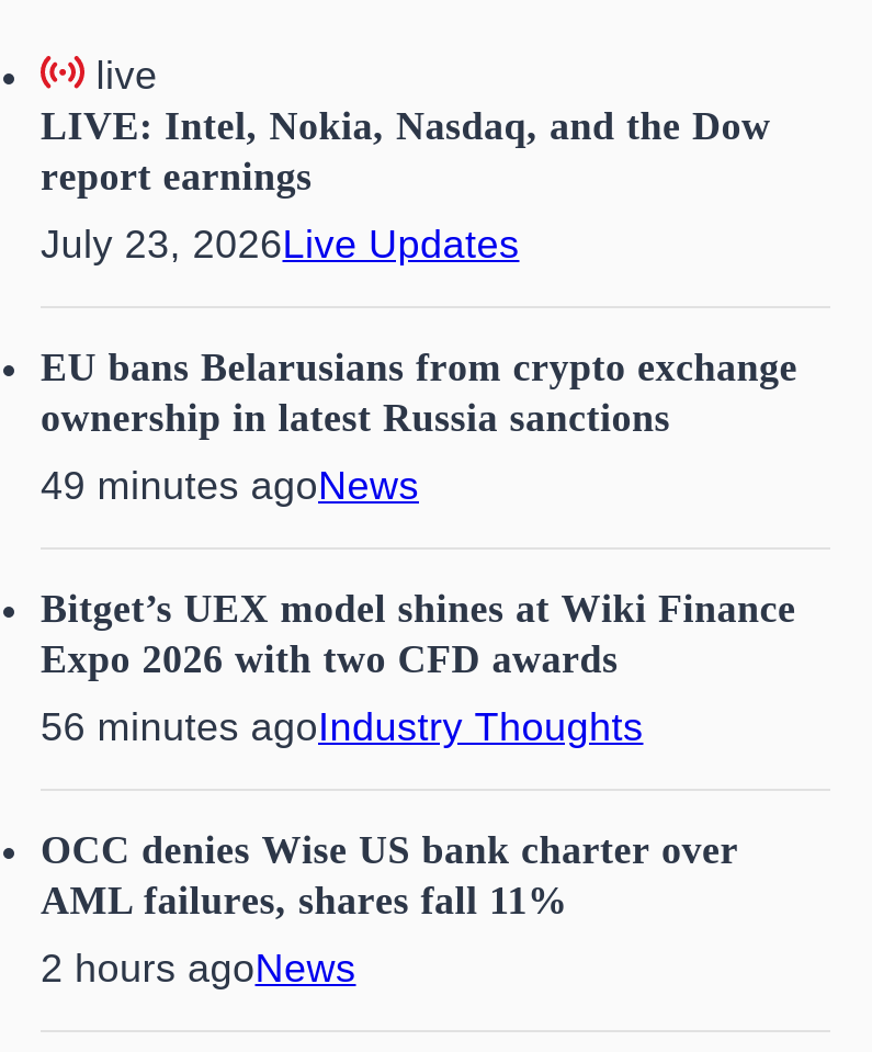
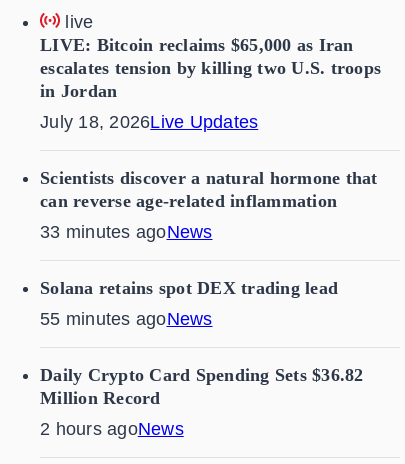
- LIVE: Intel, Nokia, Nasdaq, and the Dow
- report earnings
+ LIVE: Bitcoin reclaims $65,000 as Iran
+ escalates tension by killing two U.S. troops
+ in Jordan

- July 23, 2026Live Updates
+ July 18, 2026Live Updates

- EU bans Belarusians from crypto exchange
- ownership in latest Russia sanctions
+ Scientists discover a natural hormone that
+ can reverse age-related inflammation

- 49 minutes agoNews
+ 33 minutes agoNews

- Bitget’s UEX model shines at Wiki Finance
- Expo 2026 with two CFD awards
+ Solana retains spot DEX trading lead

- 56 minutes agoIndustry Thoughts
+ 55 minutes agoNews

- OCC denies Wise US bank charter over
- AML failures, shares fall 11%
+ Daily Crypto Card Spending Sets $36.82
+ Million Record
